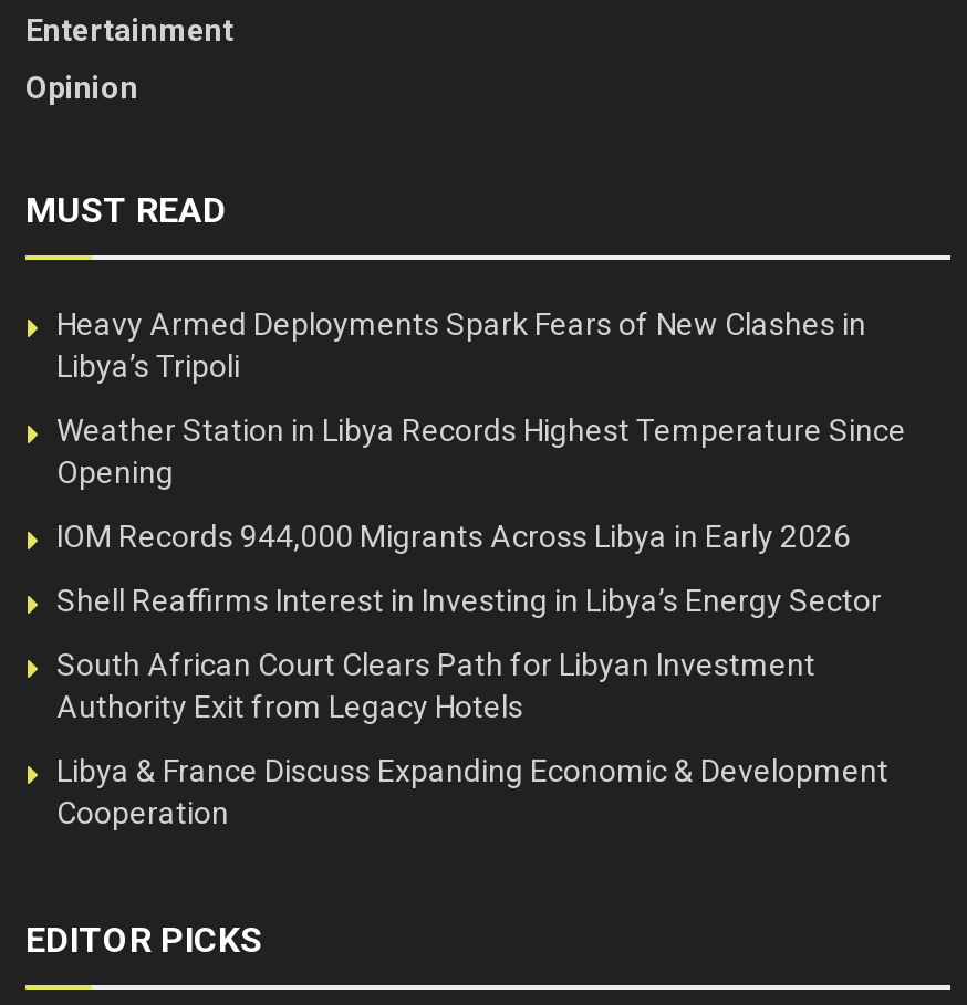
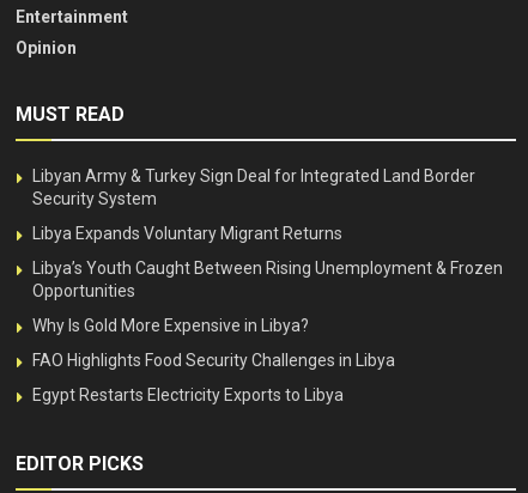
- Heavy Armed Deployments Spark Fears of New Clashes in
- Libya’s Tripoli
+ Libyan Army & Turkey Sign Deal for Integrated Land Border
+ Security System

- Weather Station in Libya Records Highest Temperature Since
- Opening
+ Libya Expands Voluntary Migrant Returns

- IOM Records 944,000 Migrants Across Libya in Early 2026
+ Libya’s Youth Caught Between Rising Unemployment & Frozen
+ Opportunities

- Shell Reaffirms Interest in Investing in Libya’s Energy Sector
+ Why Is Gold More Expensive in Libya?

- South African Court Clears Path for Libyan Investment
- Authority Exit from Legacy Hotels
+ FAO Highlights Food Security Challenges in Libya

- Libya & France Discuss Expanding Economic & Development
- Cooperation
+ Egypt Restarts Electricity Exports to Libya
